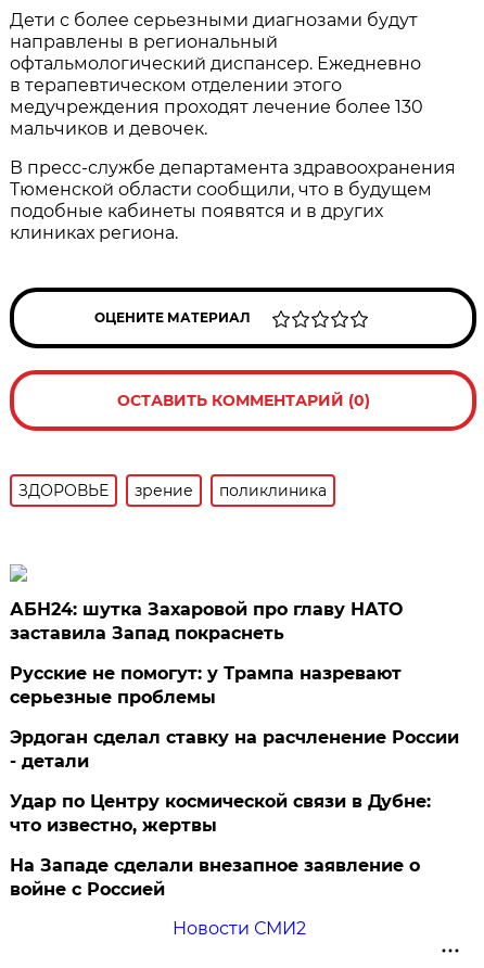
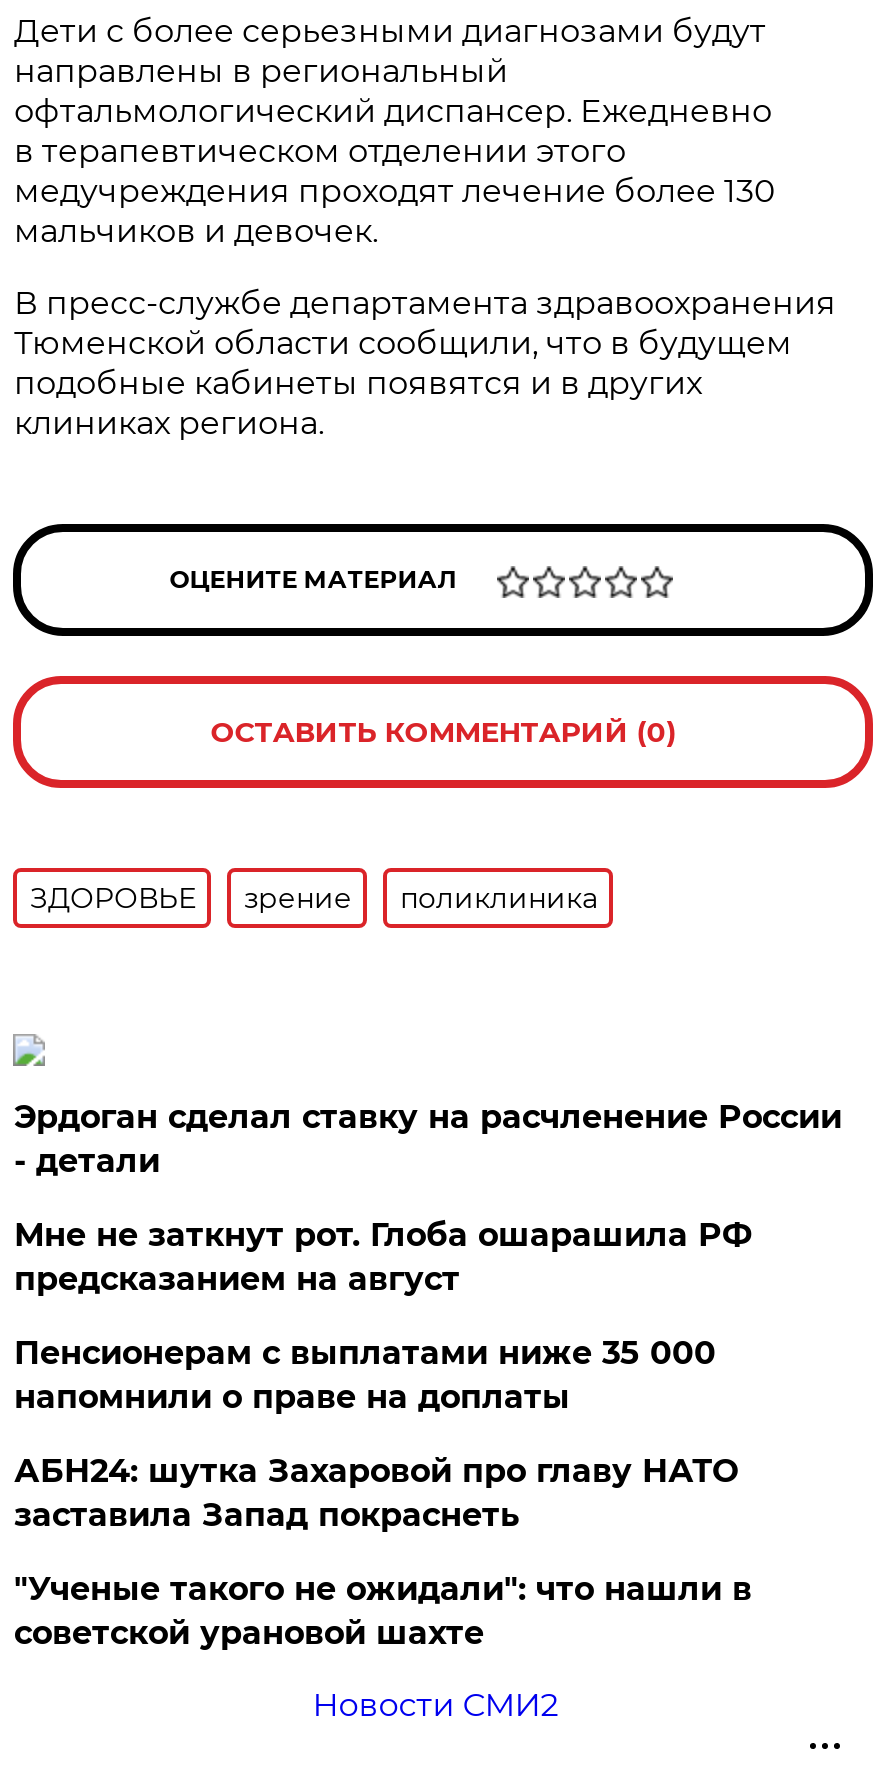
+ Мне не заткнут рот. Глоба ошарашила РФ
+ предсказанием на август
+ Пенсионерам с выплатами ниже 35 000
+ напомнили о праве на доплаты

moved down: АБН24: шутка Захаровой про главу НАТО | заставила Запад покраснеть

- Русские не помогут: у Трампа назревают
- серьезные проблемы
- Удар по Центру космической связи в Дубне:
- что известно, жертвы
- На Западе сделали внезапное заявление о
- войне с Россией
+ "Ученые такого не ожидали": что нашли в
+ советской урановой шахте

moved up: Эрдоган сделал ставку на расчленение России | - детали
